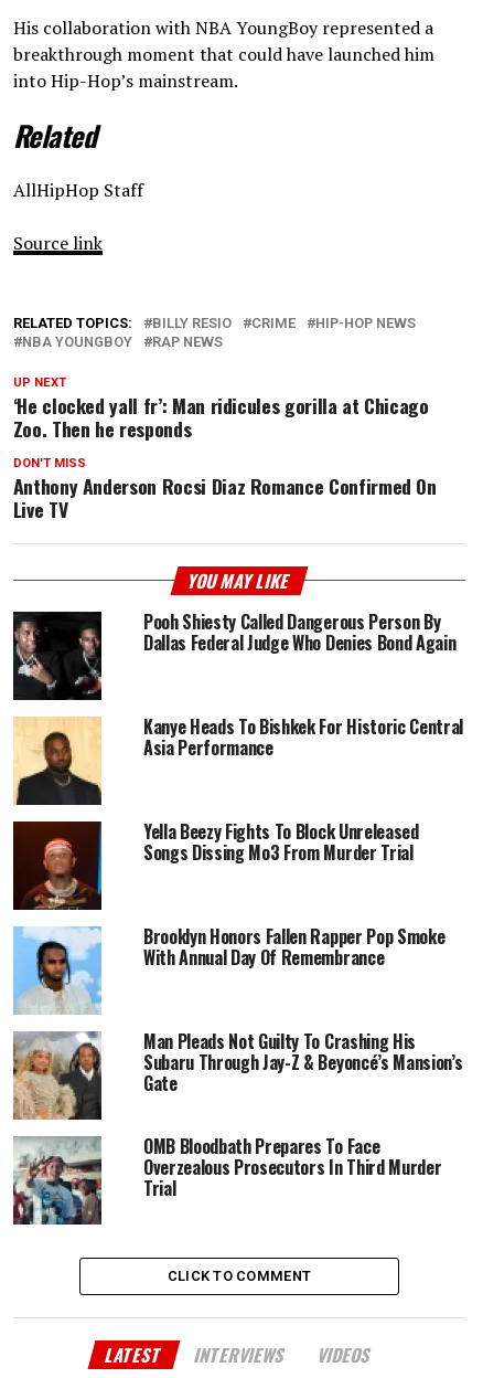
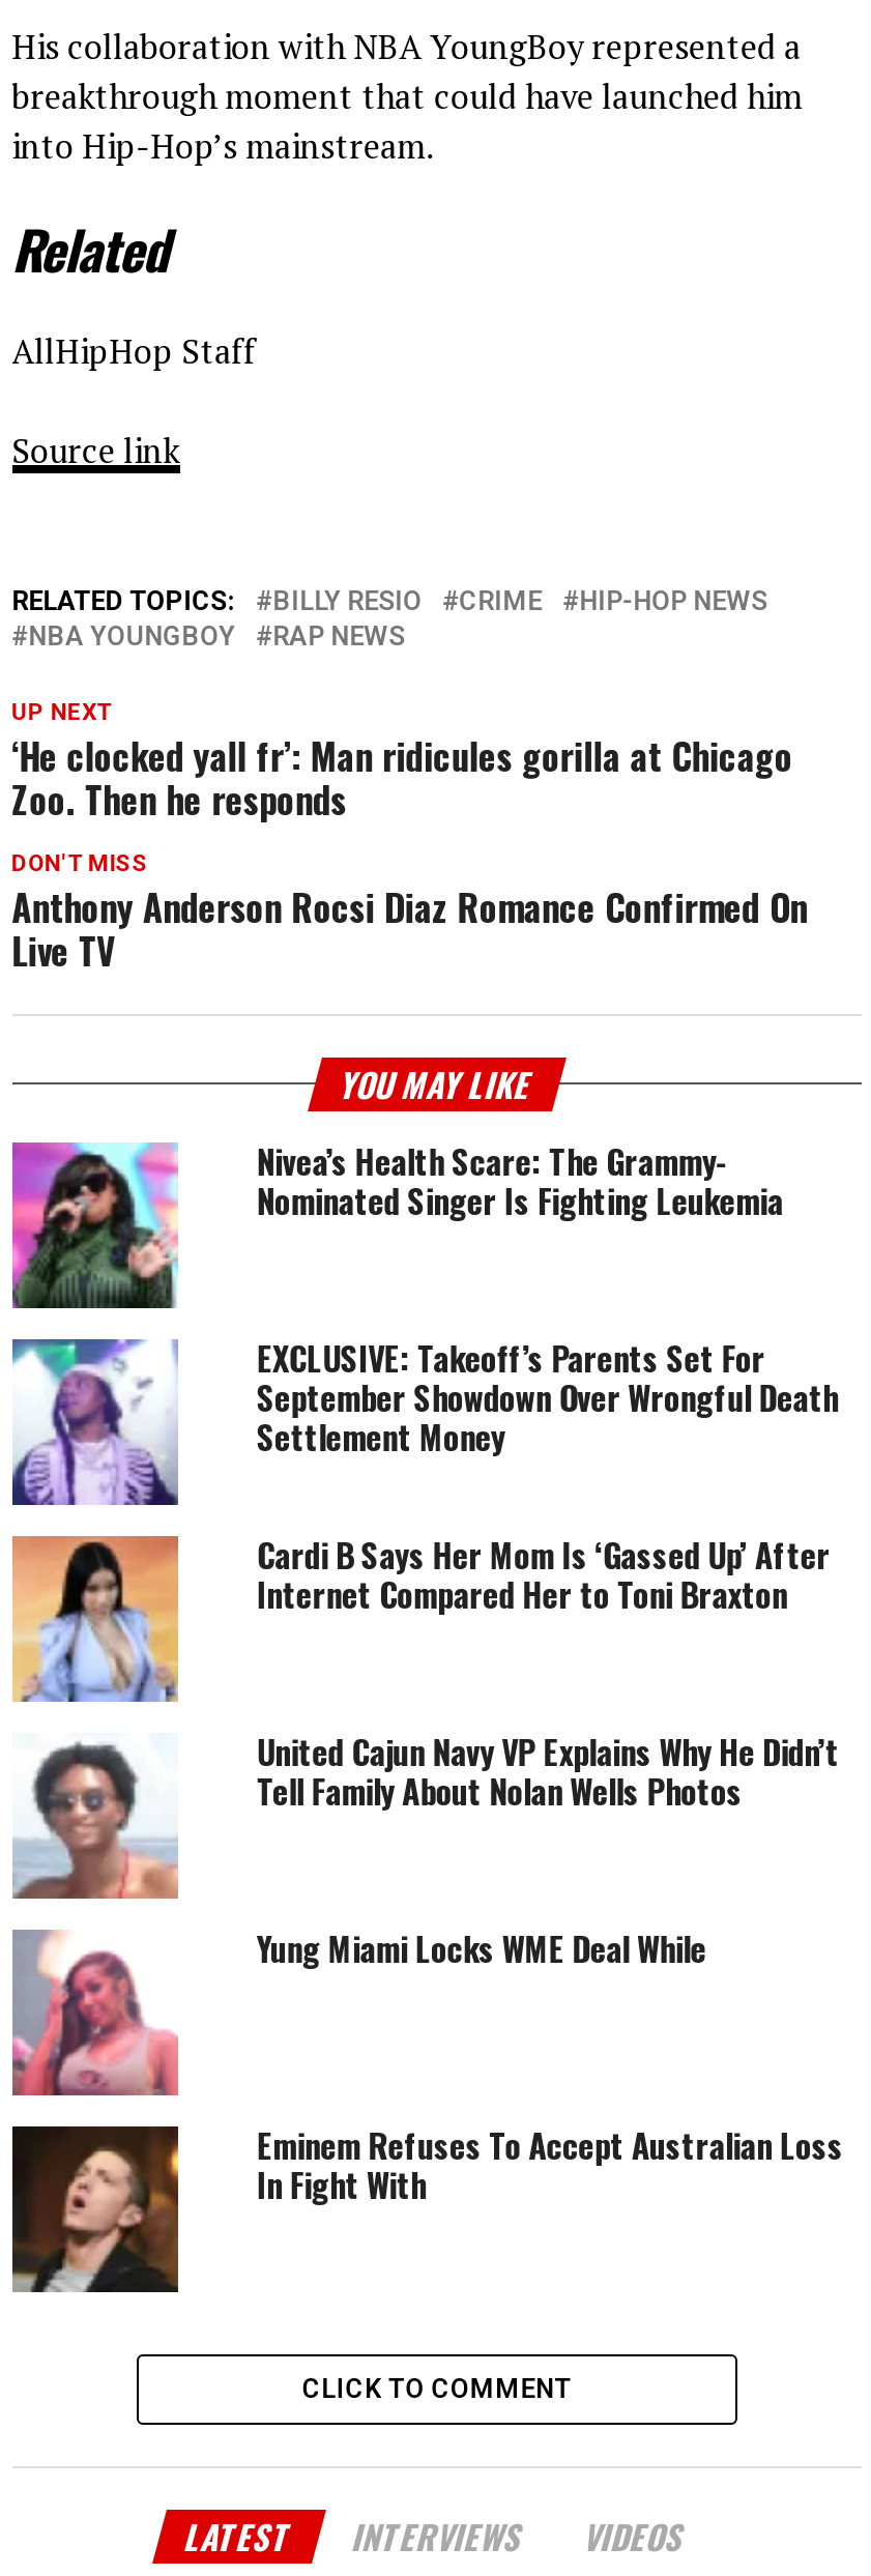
- [image]
- Pooh Shiesty Called Dangerous Person By
- Dallas Federal Judge Who Denies Bond Again
+ [image]
+ Nivea’s Health Scare: The Grammy-
+ Nominated Singer Is Fighting Leukemia

- [image]
- Kanye Heads To Bishkek For Historic Central
- Asia Performance
+ [image]
+ EXCLUSIVE: Takeoff’s Parents Set For
+ September Showdown Over Wrongful Death
+ Settlement Money

- [image]
- Yella Beezy Fights To Block Unreleased
- Songs Dissing Mo3 From Murder Trial
+ [image]
+ Cardi B Says Her Mom Is ‘Gassed Up’ After
+ Internet Compared Her to Toni Braxton

- [image]
- Brooklyn Honors Fallen Rapper Pop Smoke
- With Annual Day Of Remembrance
+ [image]
+ United Cajun Navy VP Explains Why He Didn’t
+ Tell Family About Nolan Wells Photos

- [image]
- Man Pleads Not Guilty To Crashing His
- Subaru Through Jay-Z & Beyoncé’s Mansion’s
- Gate
+ [image]
+ Yung Miami Locks WME Deal While

- [image]
- OMB Bloodbath Prepares To Face
- Overzealous Prosecutors In Third Murder
- Trial
+ [image]
+ Eminem Refuses To Accept Australian Loss
+ In Fight With
